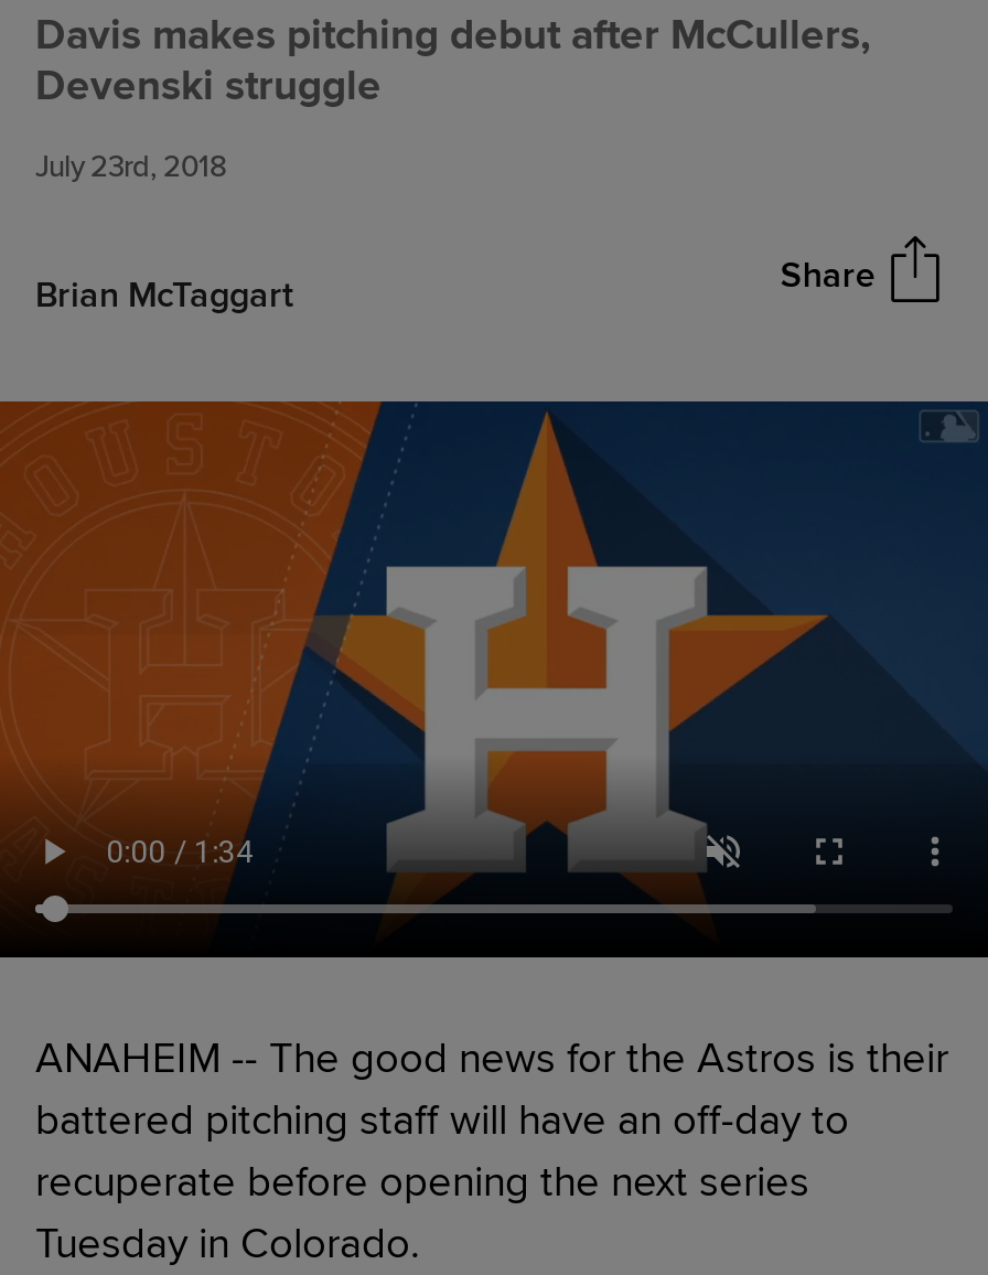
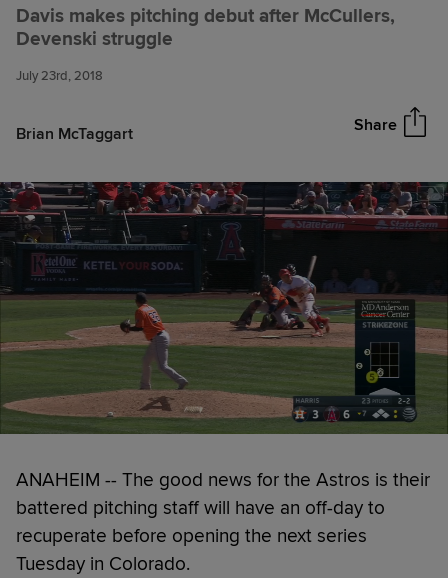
- [image]
+ [image]
